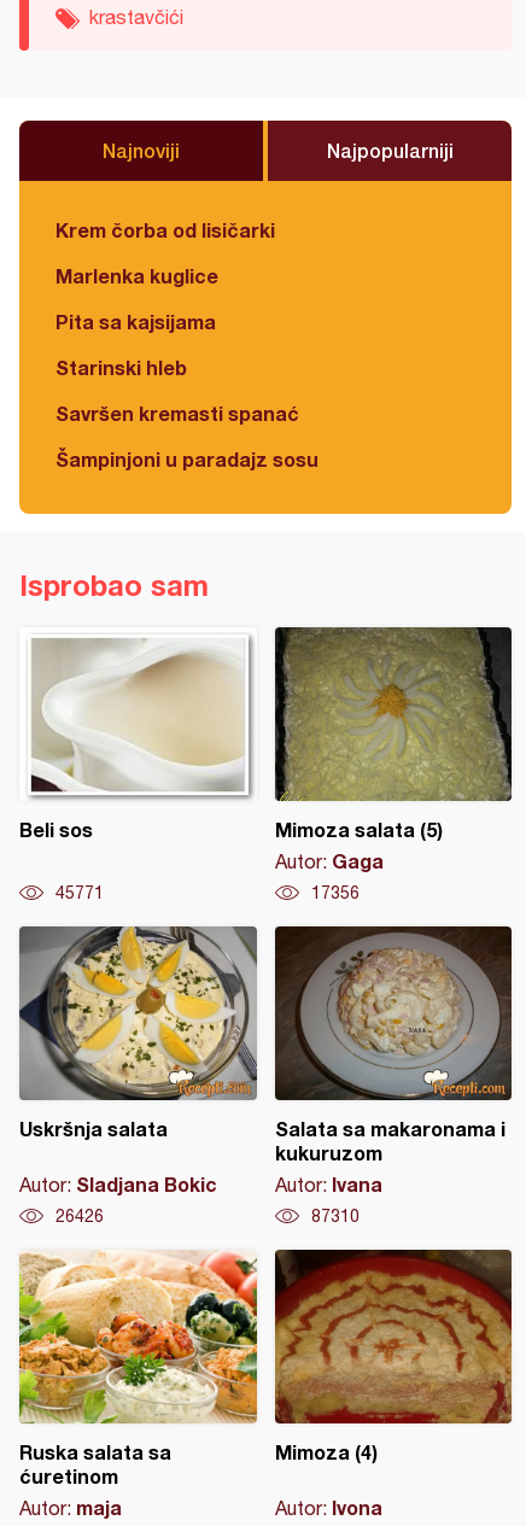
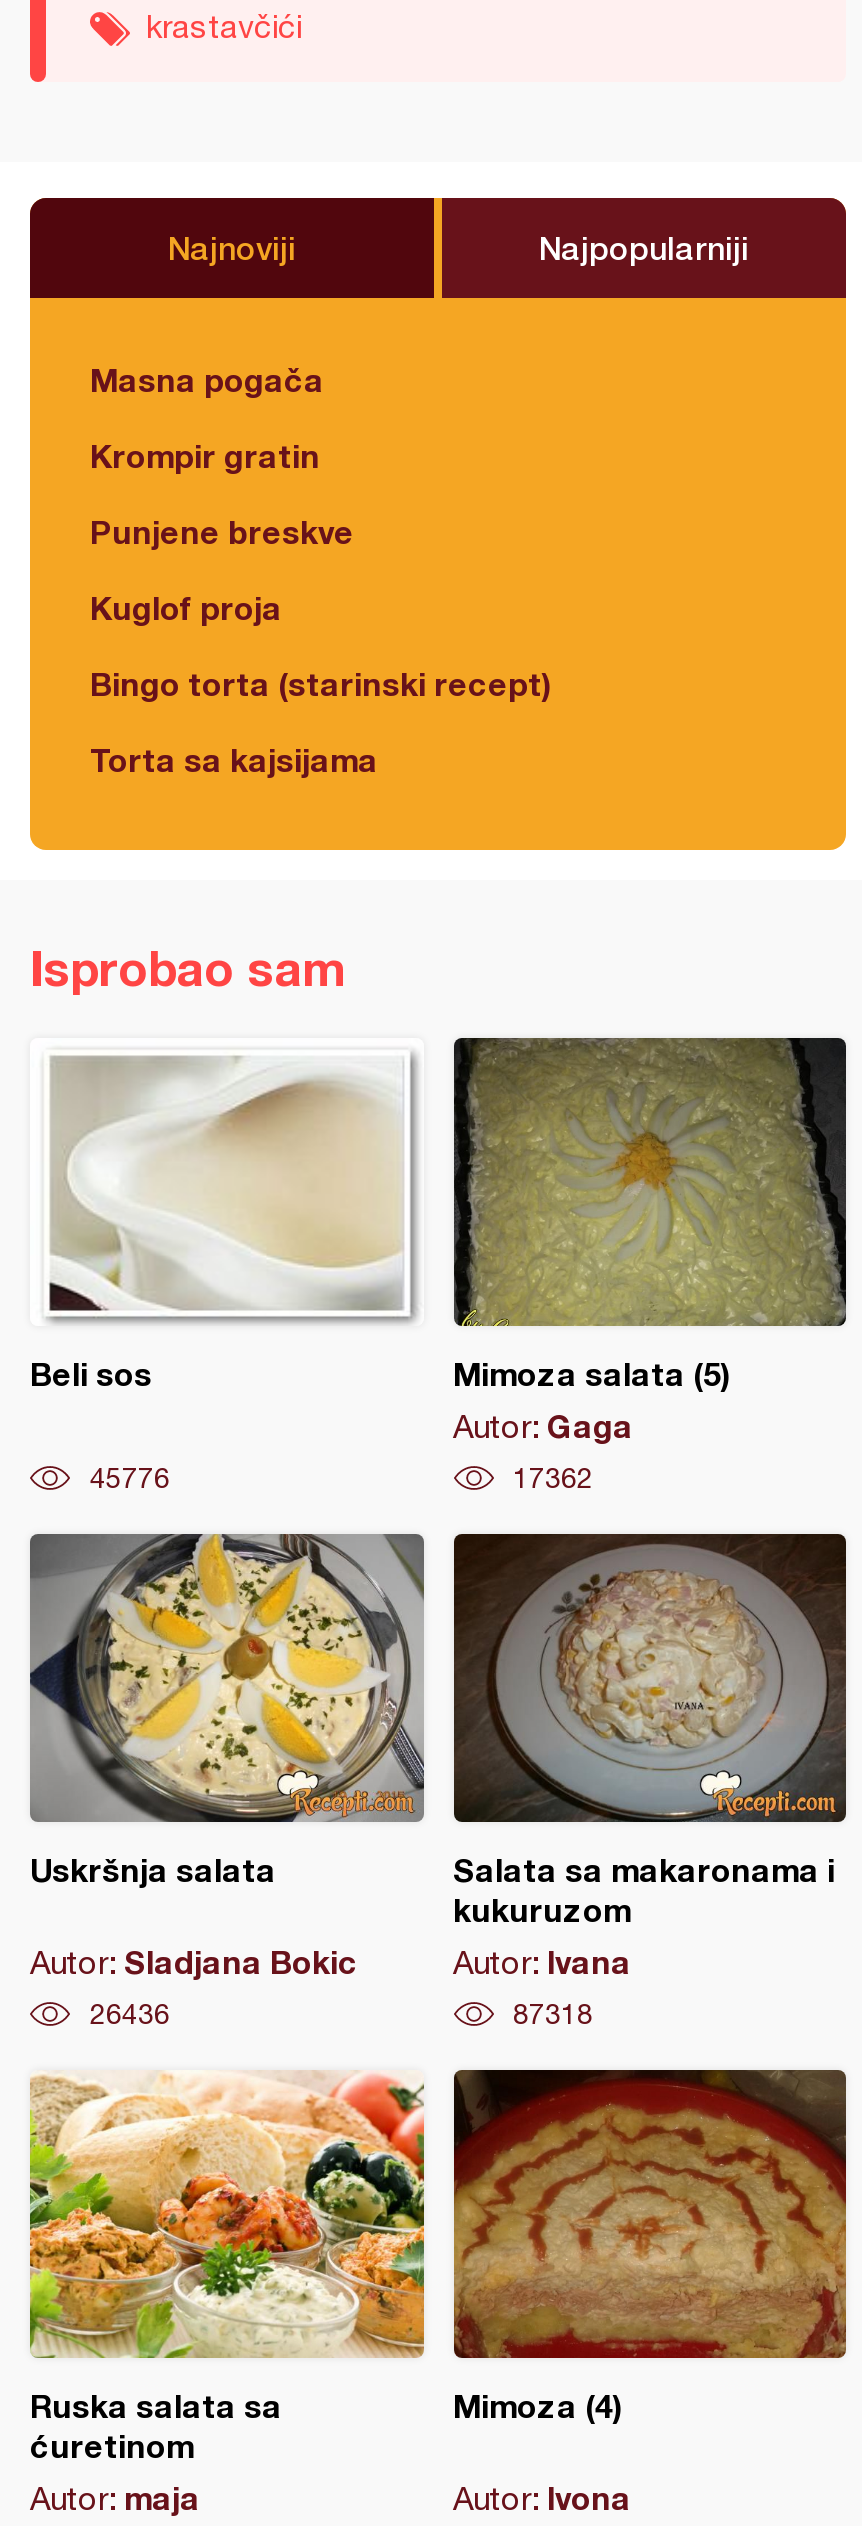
- Krem čorba od lisičarki
+ Masna pogača

- Marlenka kuglice
+ Krompir gratin

- Pita sa kajsijama
+ Punjene breskve

- Starinski hleb
+ Kuglof proja

- Savršen kremasti spanać
+ Bingo torta (starinski recept)

- Šampinjoni u paradajz sosu
+ Torta sa kajsijama

- 45771
+ 45776

- 17356
+ 17362

- 26426
+ 26436

- 87310
+ 87318
